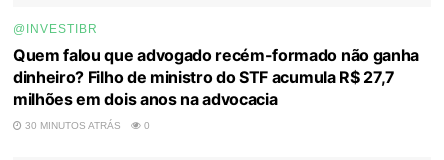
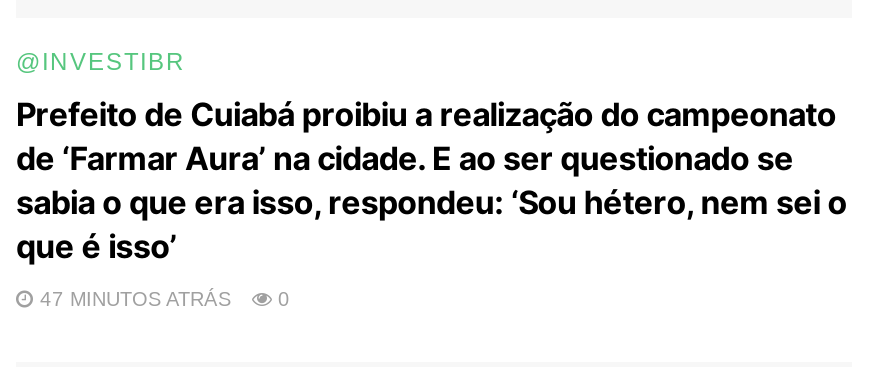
- Quem falou que advogado recém-formado não ganha
- dinheiro? Filho de ministro do STF acumula R$ 27,7
- milhões em dois anos na advocacia
+ Prefeito de Cuiabá proibiu a realização do campeonato
+ de ‘Farmar Aura’ na cidade. E ao ser questionado se
+ sabia o que era isso, respondeu: ‘Sou hétero, nem sei o
+ que é isso’

- 30 MINUTOS ATRÁS
+ 47 MINUTOS ATRÁS
